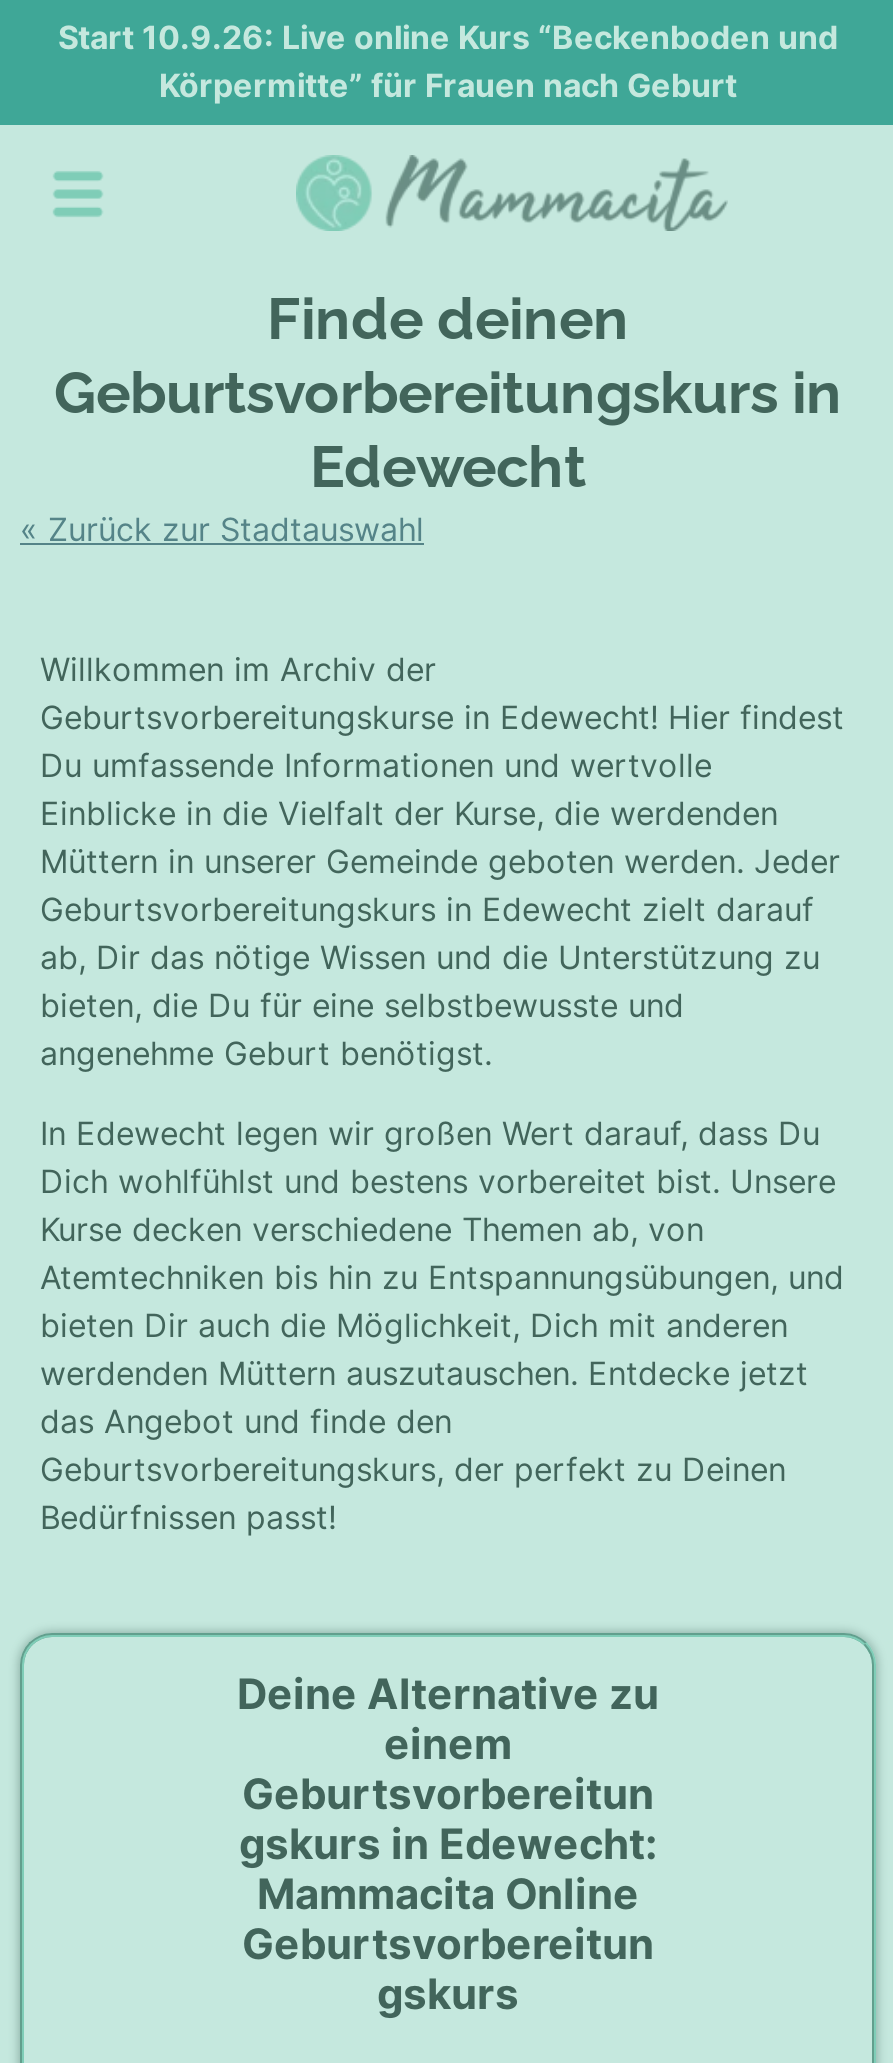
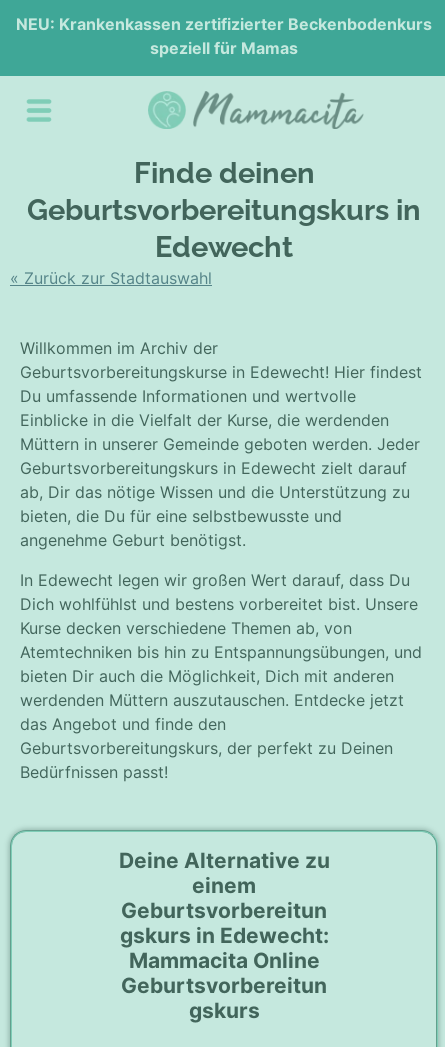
- Start 10.9.26: Live online Kurs “Beckenboden und
- Körpermitte” für Frauen nach Geburt
+ NEU: Krankenkassen zertifizierter Beckenbodenkurs
+ speziell für Mamas
